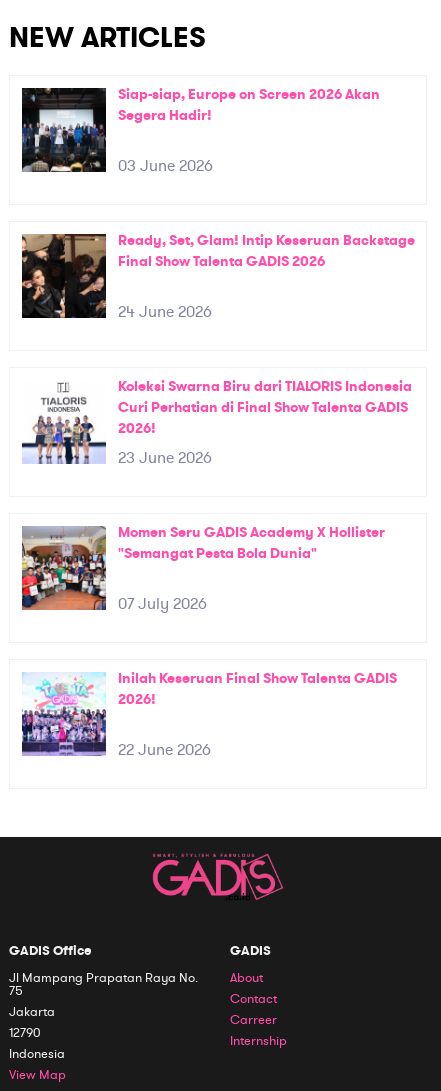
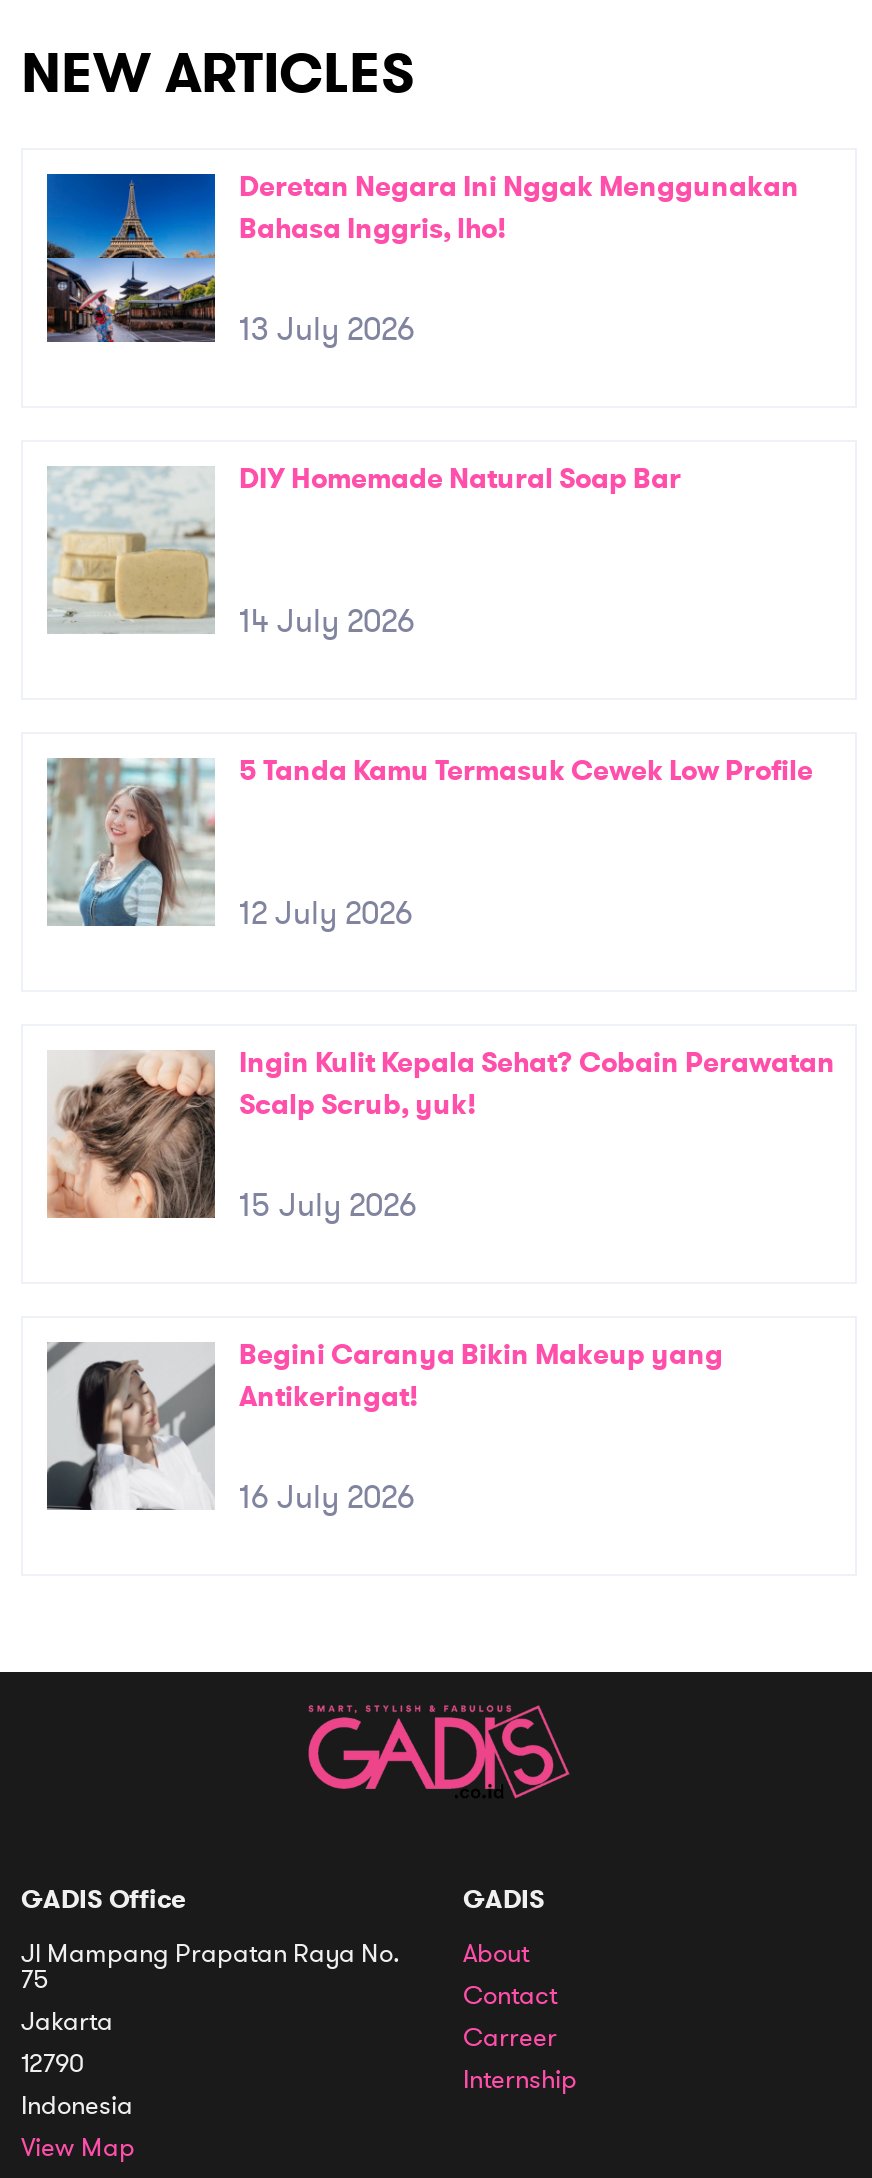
- [image]
- Siap-siap, Europe on Screen 2026 Akan
- Segera Hadir!
- 03 June 2026
- Ready, Set, Glam! Intip Keseruan Backstage
- Final Show Talenta GADIS 2026
- 24 June 2026
- Koleksi Swarna Biru dari TIALORIS Indonesia
- Curi Perhatian di Final Show Talenta GADIS
- 2026!
- 23 June 2026
- Momen Seru GADIS Academy X Hollister
- "Semangat Pesta Bola Dunia"
- 07 July 2026
- Inilah Keseruan Final Show Talenta GADIS
- 2026!
- 22 June 2026
+ [image]
+ Deretan Negara Ini Nggak Menggunakan
+ Bahasa Inggris, lho!
+ 13 July 2026
+ DIY Homemade Natural Soap Bar
+ 14 July 2026
+ 5 Tanda Kamu Termasuk Cewek Low Profile
+ 12 July 2026
+ Ingin Kulit Kepala Sehat? Cobain Perawatan
+ Scalp Scrub, yuk!
+ 15 July 2026
+ Begini Caranya Bikin Makeup yang
+ Antikeringat!
+ 16 July 2026

- [image]
+ [image]

- [image]
+ [image]

- [image]
+ [image]

- [image]
+ [image]
